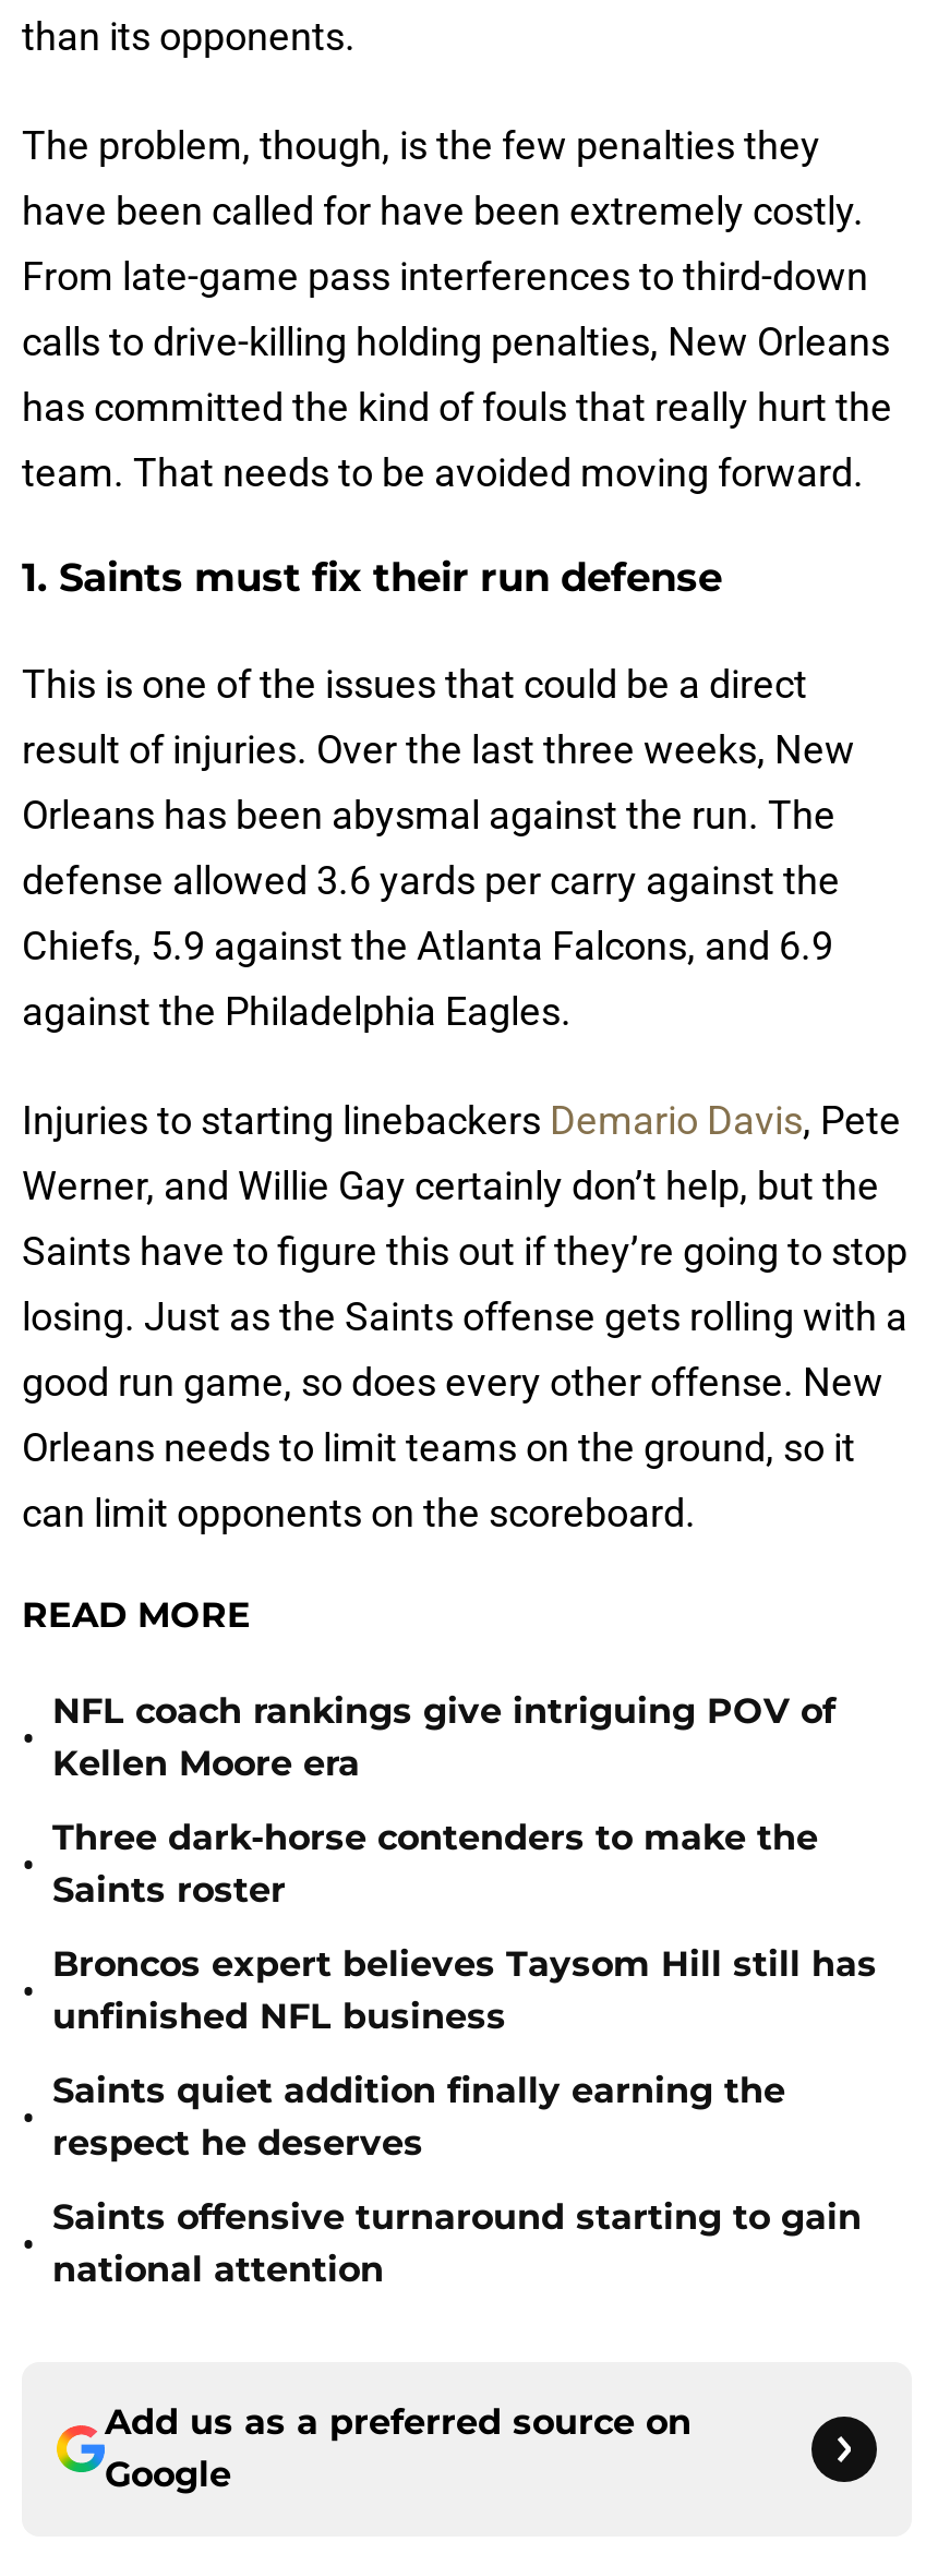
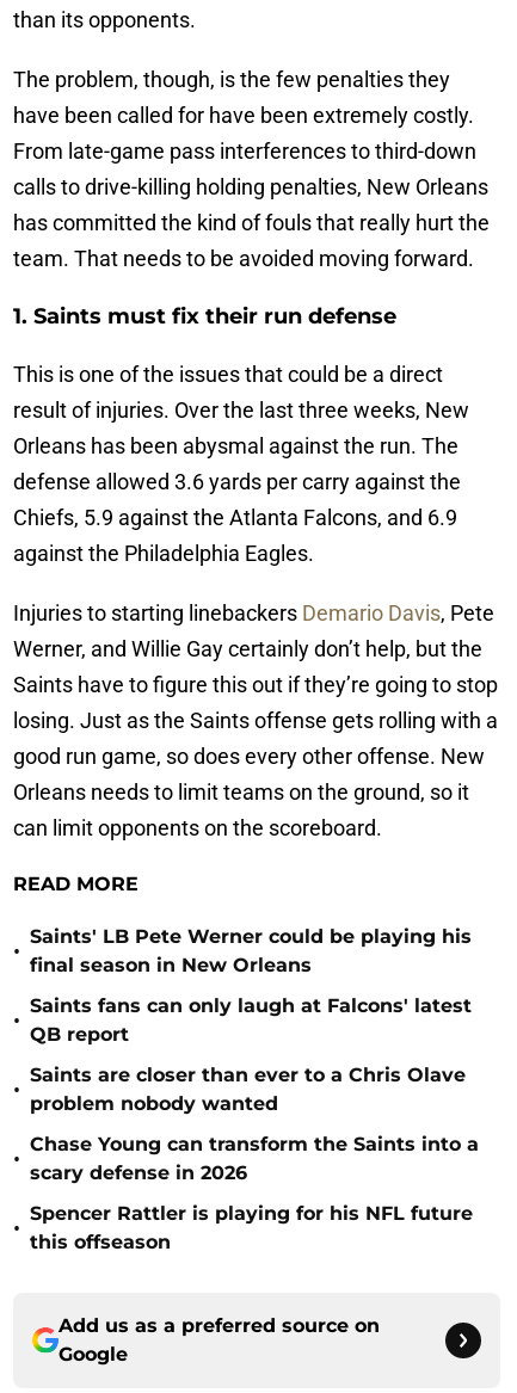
- NFL coach rankings give intriguing POV of
- Kellen Moore era
+ Saints' LB Pete Werner could be playing his
+ final season in New Orleans

- Three dark-horse contenders to make the
- Saints roster
+ Saints fans can only laugh at Falcons' latest
+ QB report

- Broncos expert believes Taysom Hill still has
- unfinished NFL business
+ Saints are closer than ever to a Chris Olave
+ problem nobody wanted

- Saints quiet addition finally earning the
- respect he deserves
+ Chase Young can transform the Saints into a
+ scary defense in 2026

- Saints offensive turnaround starting to gain
- national attention
+ Spencer Rattler is playing for his NFL future
+ this offseason
